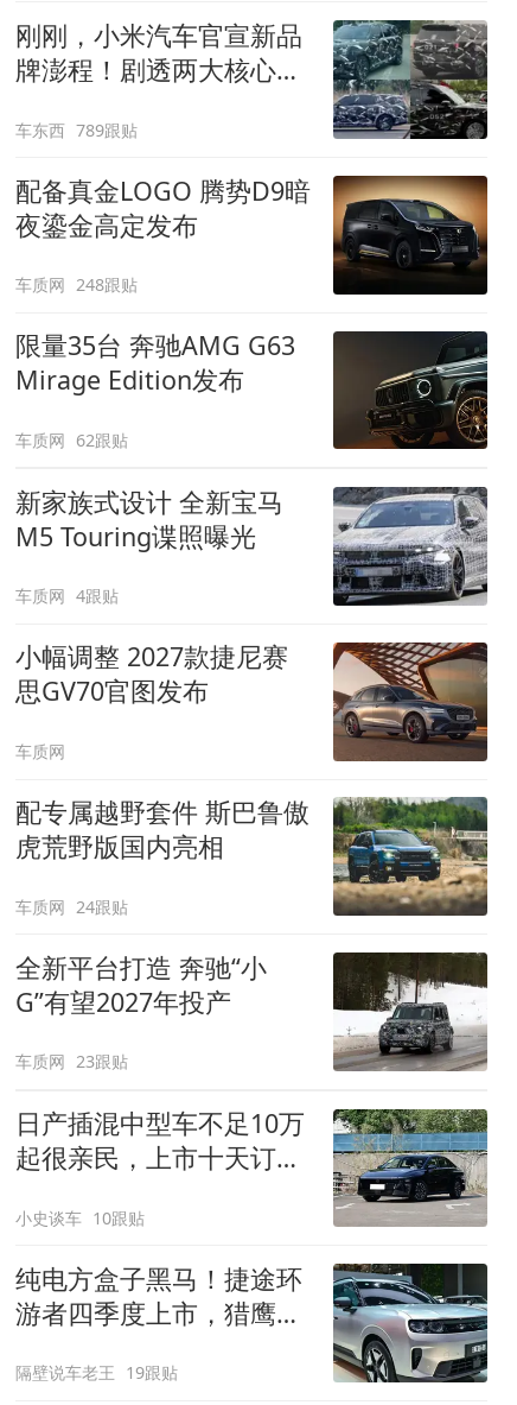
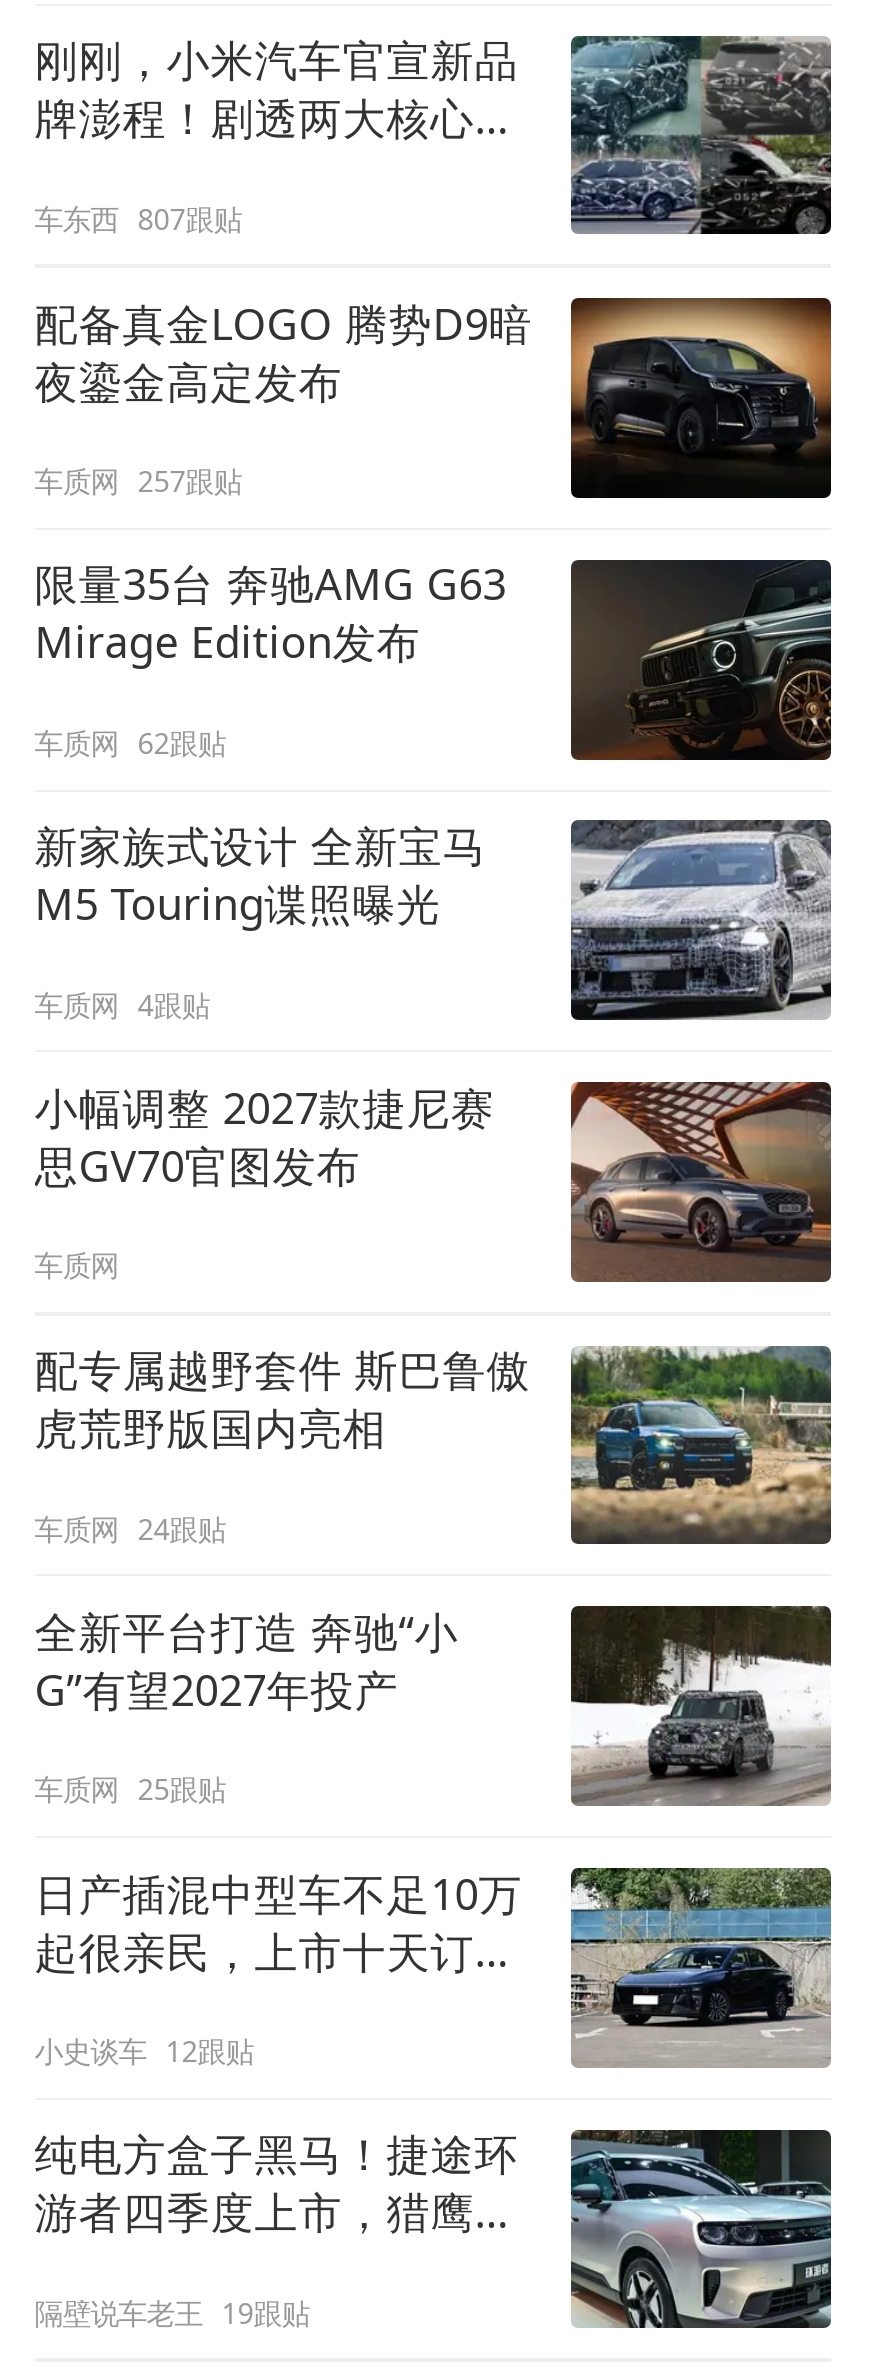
- 车东西 789跟贴
+ 车东西 807跟贴

- 车质网 248跟贴
+ 车质网 257跟贴

- 车质网 23跟贴
+ 车质网 25跟贴

- 小史谈车 10跟贴
+ 小史谈车 12跟贴
